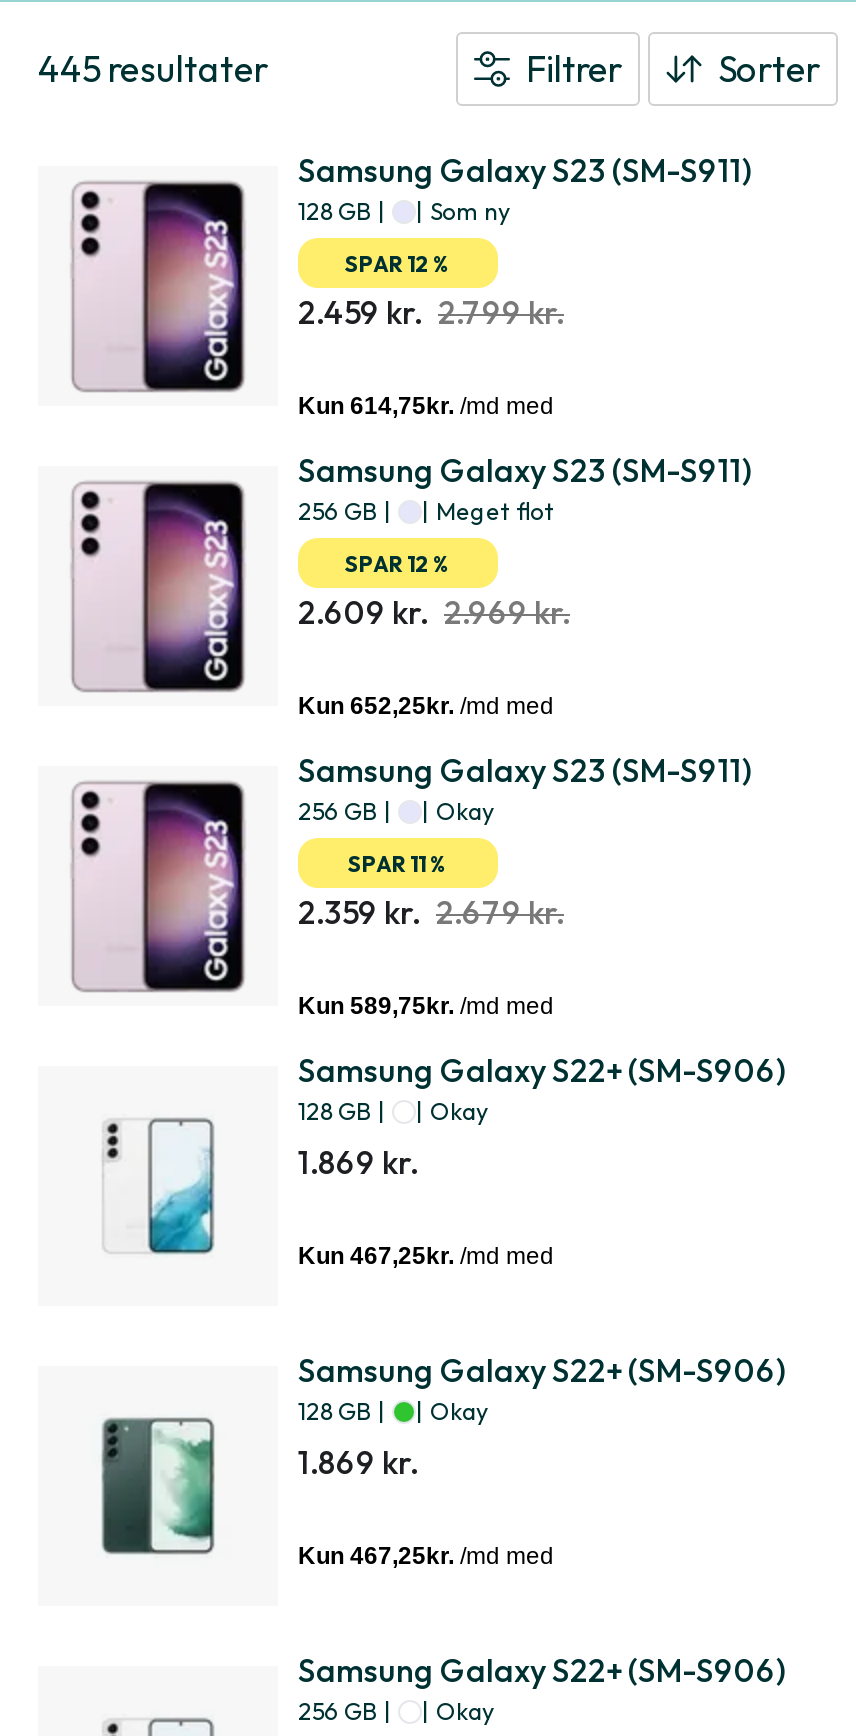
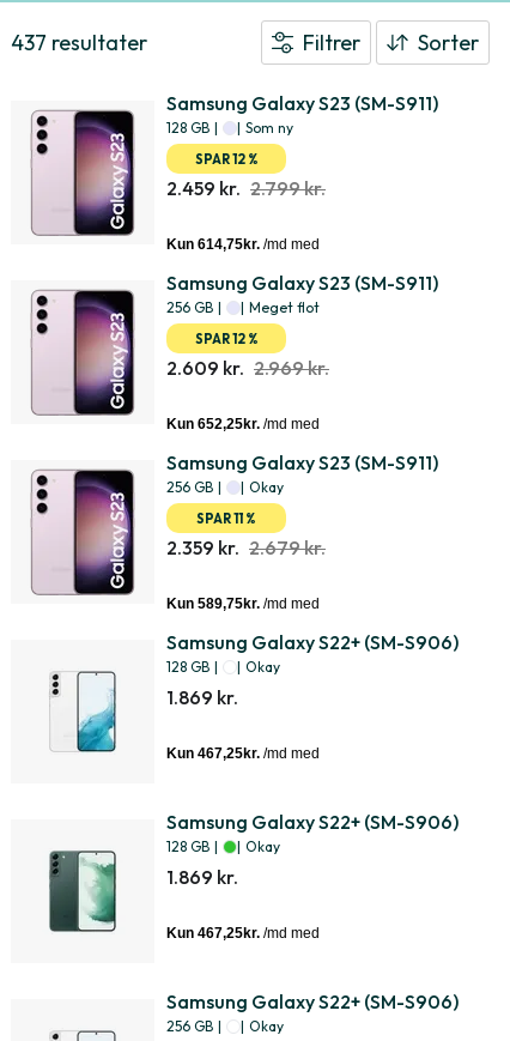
- 445 resultater
+ 437 resultater
